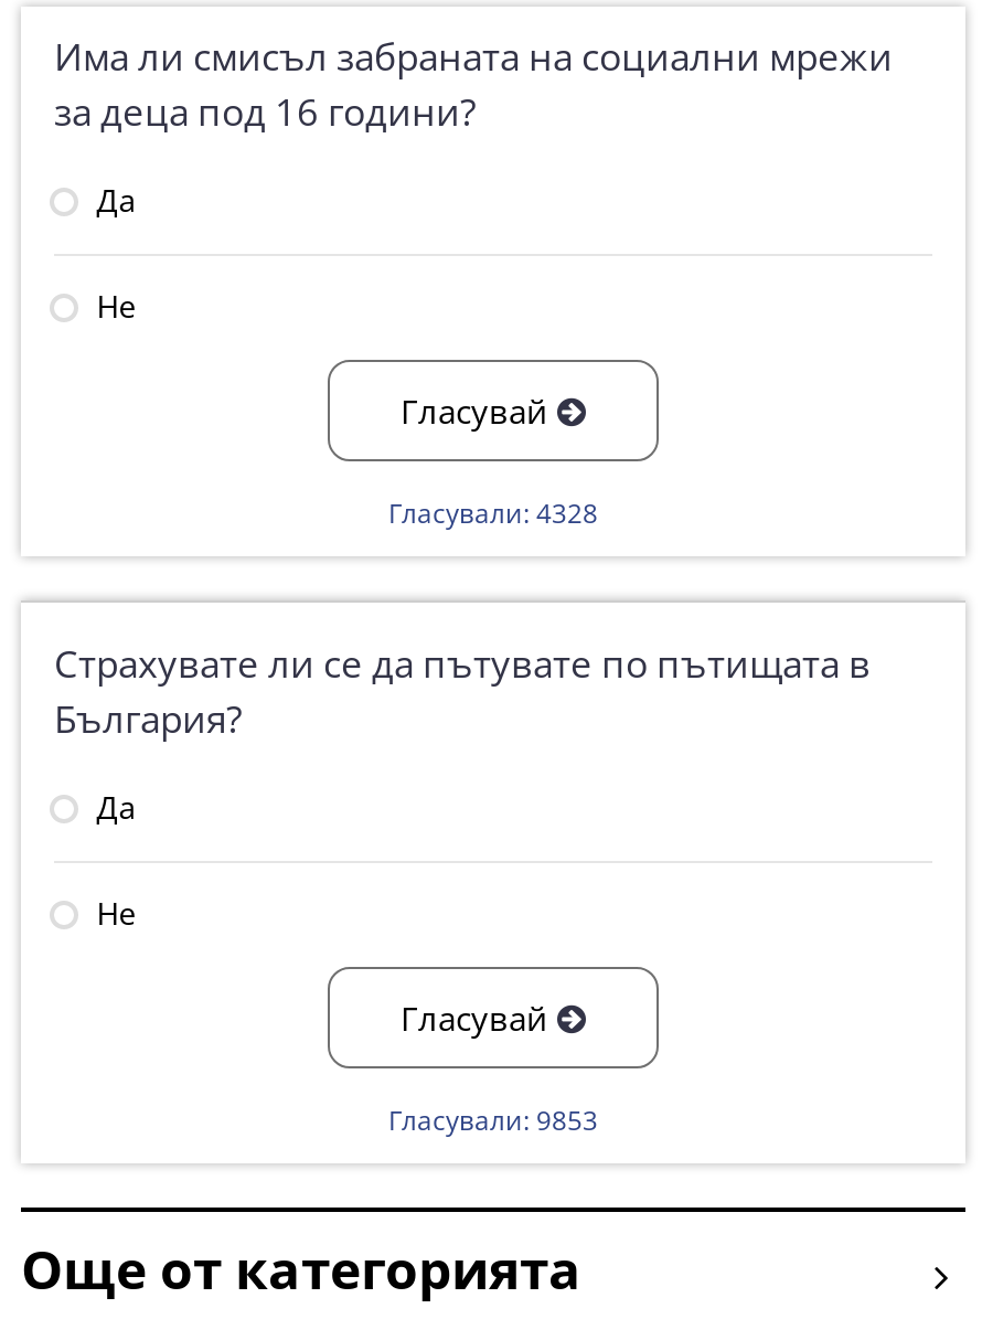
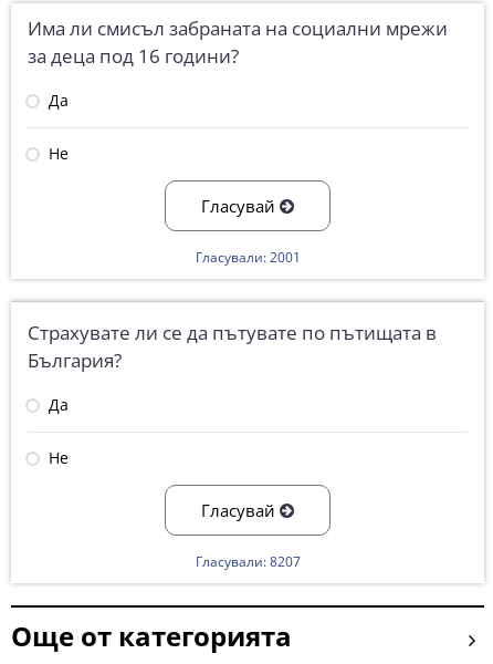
- Гласували: 4328
+ Гласували: 2001

- Гласували: 9853
+ Гласували: 8207
